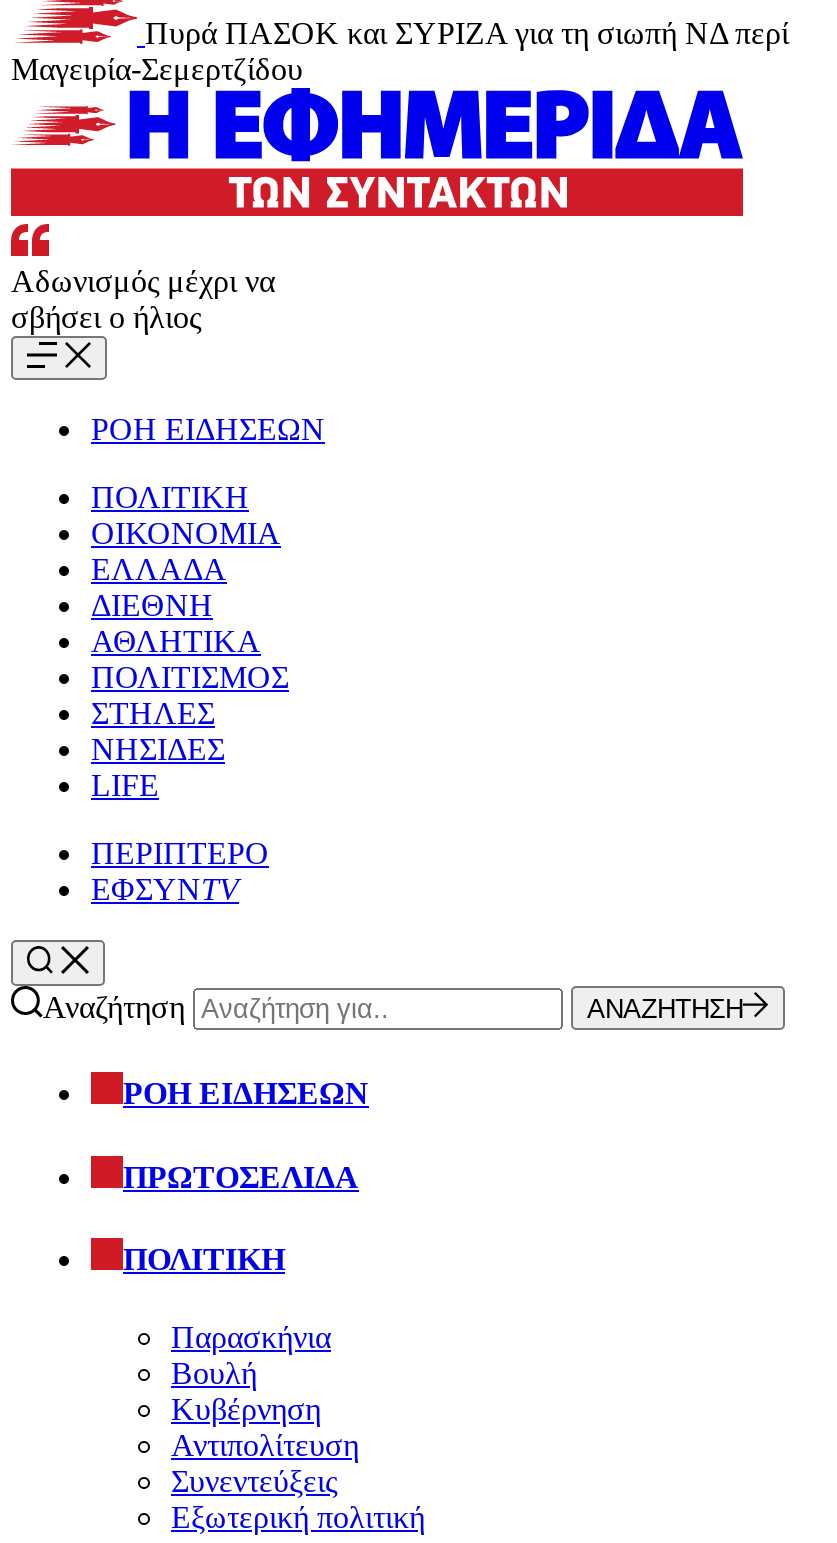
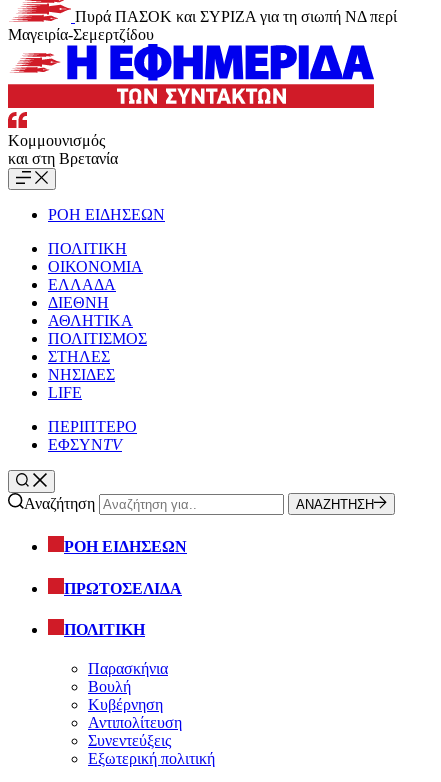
- Αδωνισμός μέχρι να
- σβήσει ο ήλιος
+ Κομμουνισμός
+ και στη Βρετανία
